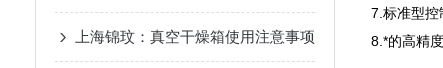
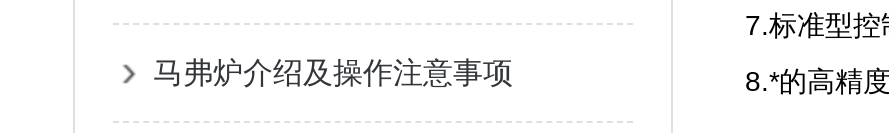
- 上海锦玟：真空干燥箱使用注意事项
+ 马弗炉介绍及操作注意事项
